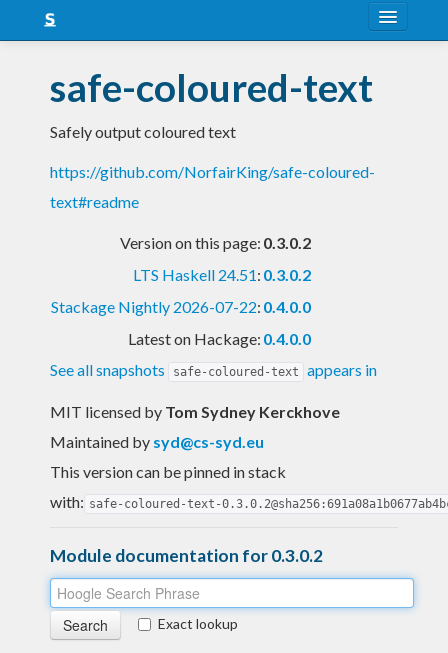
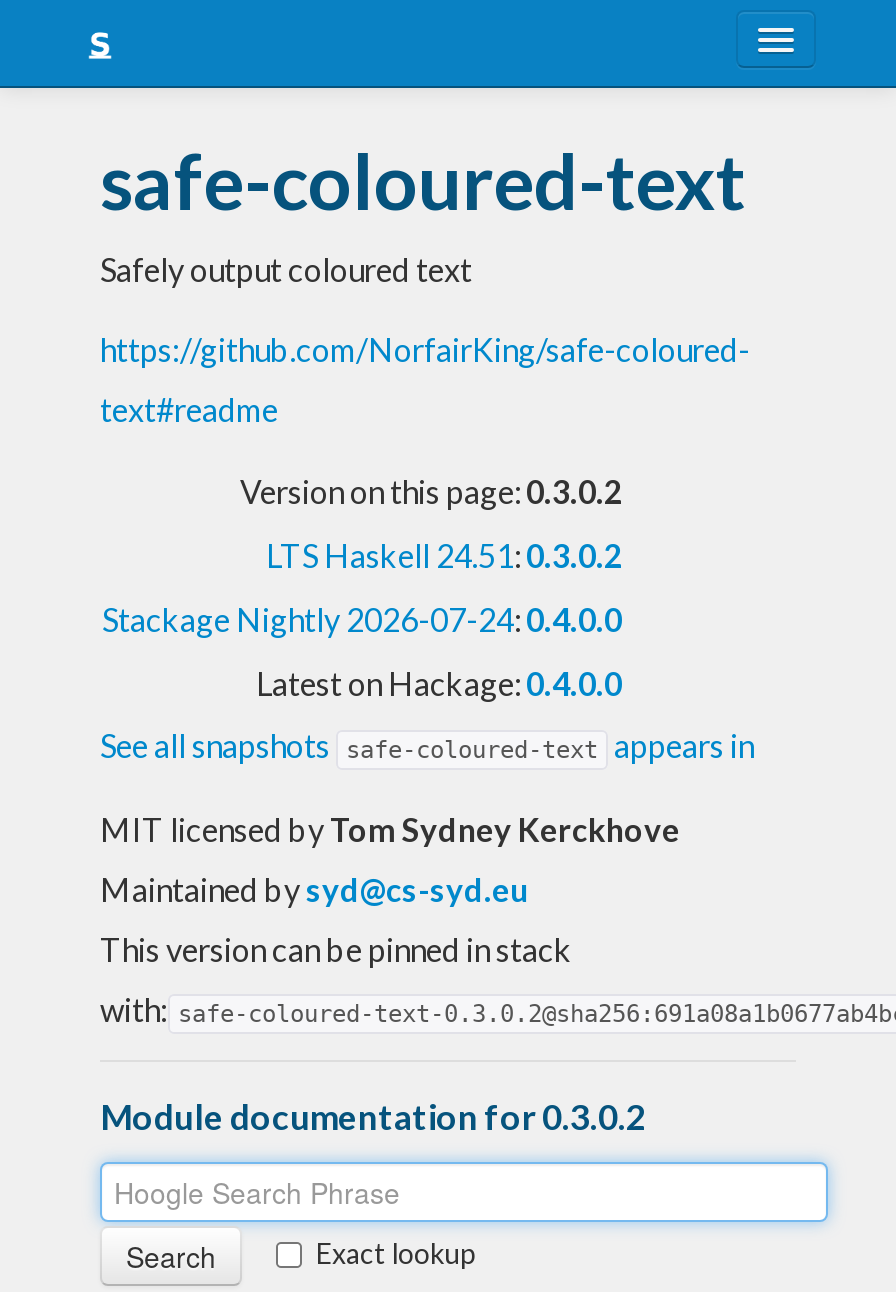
- Stackage Nightly 2026-07-22: 0.4.0.0
+ Stackage Nightly 2026-07-24: 0.4.0.0
